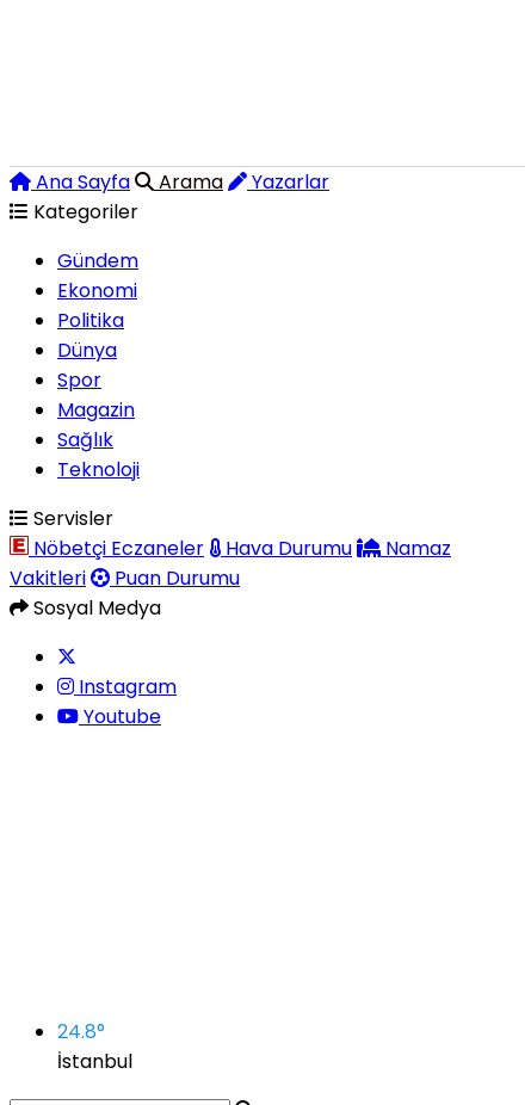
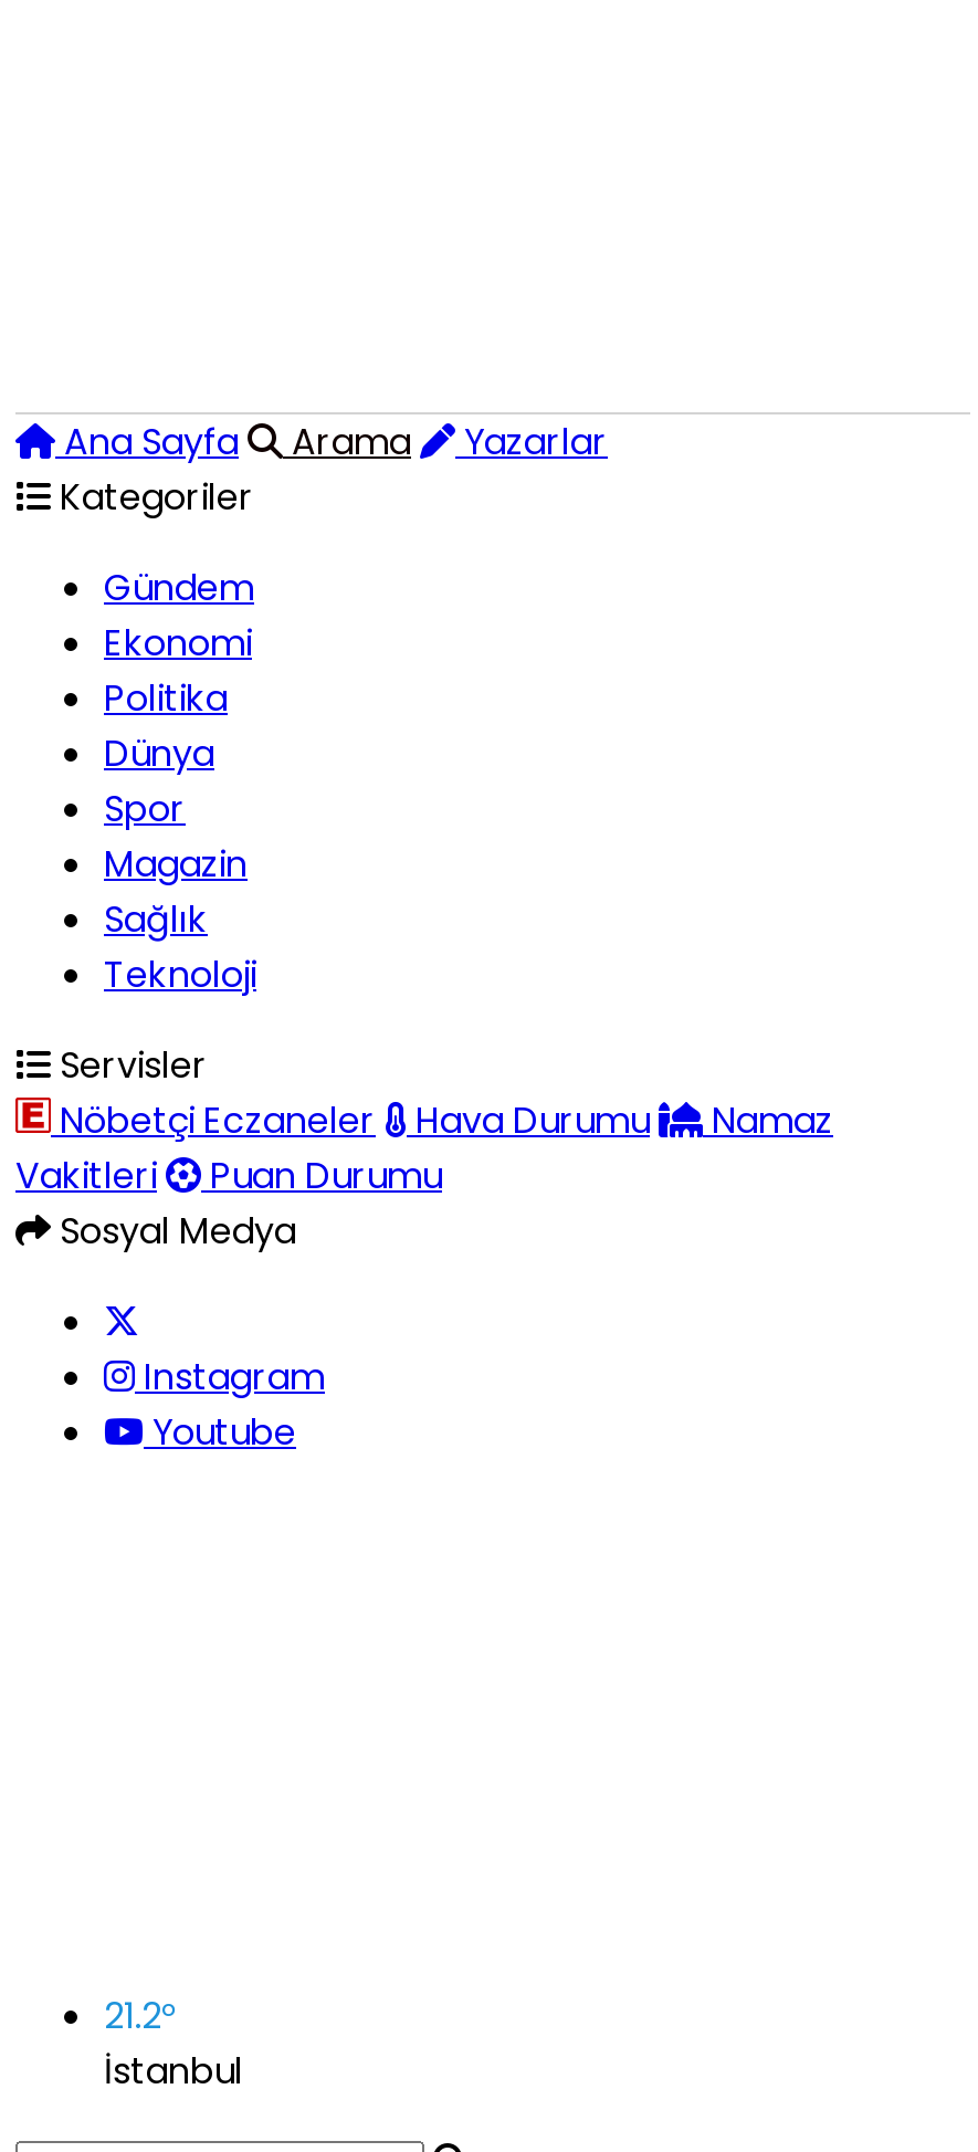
- 24.8°
+ 21.2°
